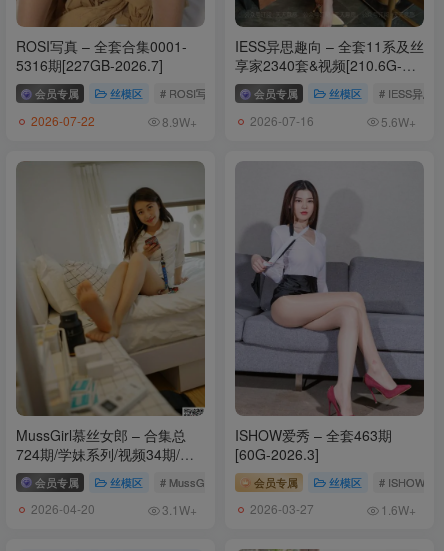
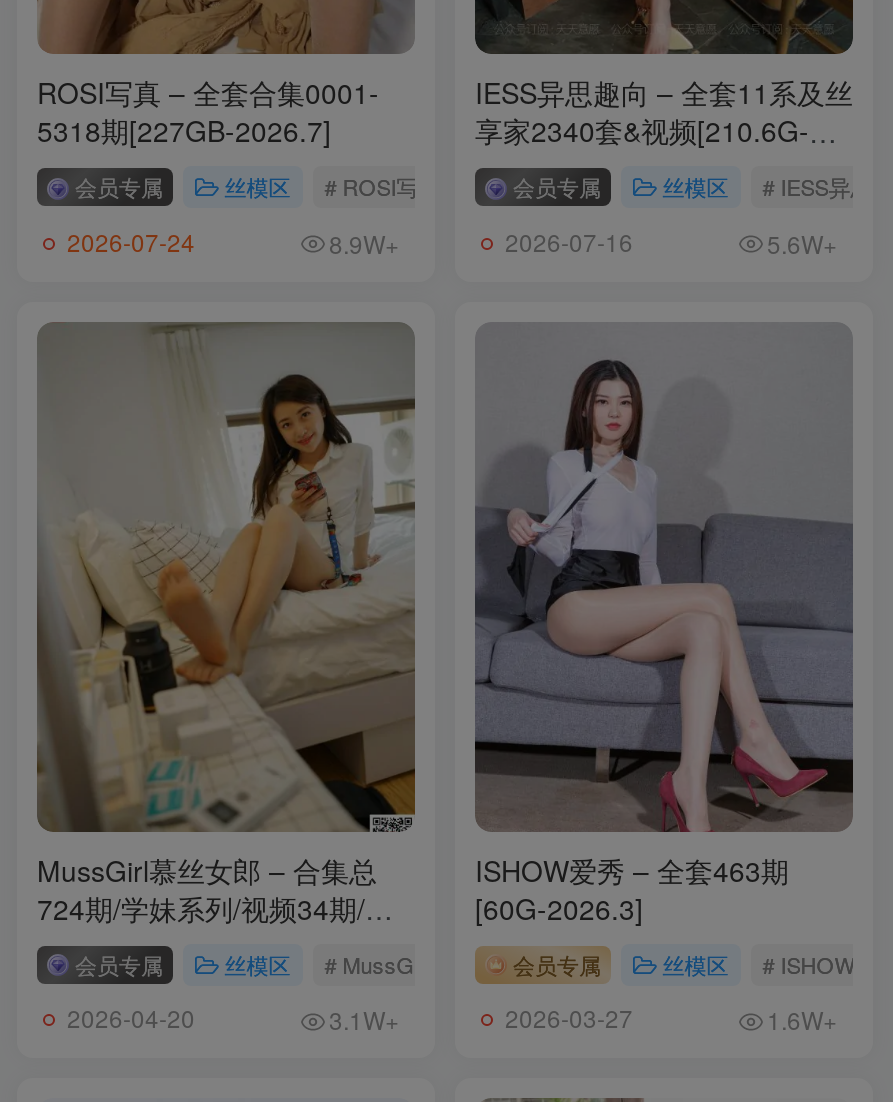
- 5316期[227GB-2026.7]
+ 5318期[227GB-2026.7]

- 2026-07-22
+ 2026-07-24
